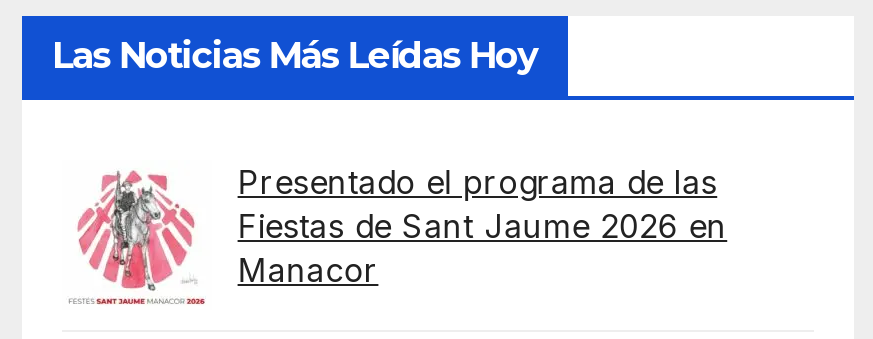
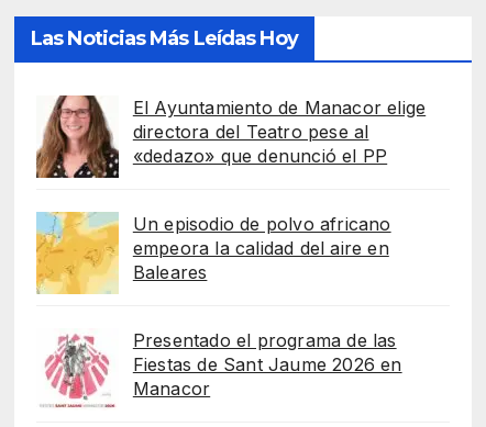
+ [image]
+ El Ayuntamiento de Manacor elige
+ directora del Teatro pese al
+ «dedazo» que denunció el PP
+ Un episodio de polvo africano
+ empeora la calidad del aire en
+ Baleares

+ [image]
